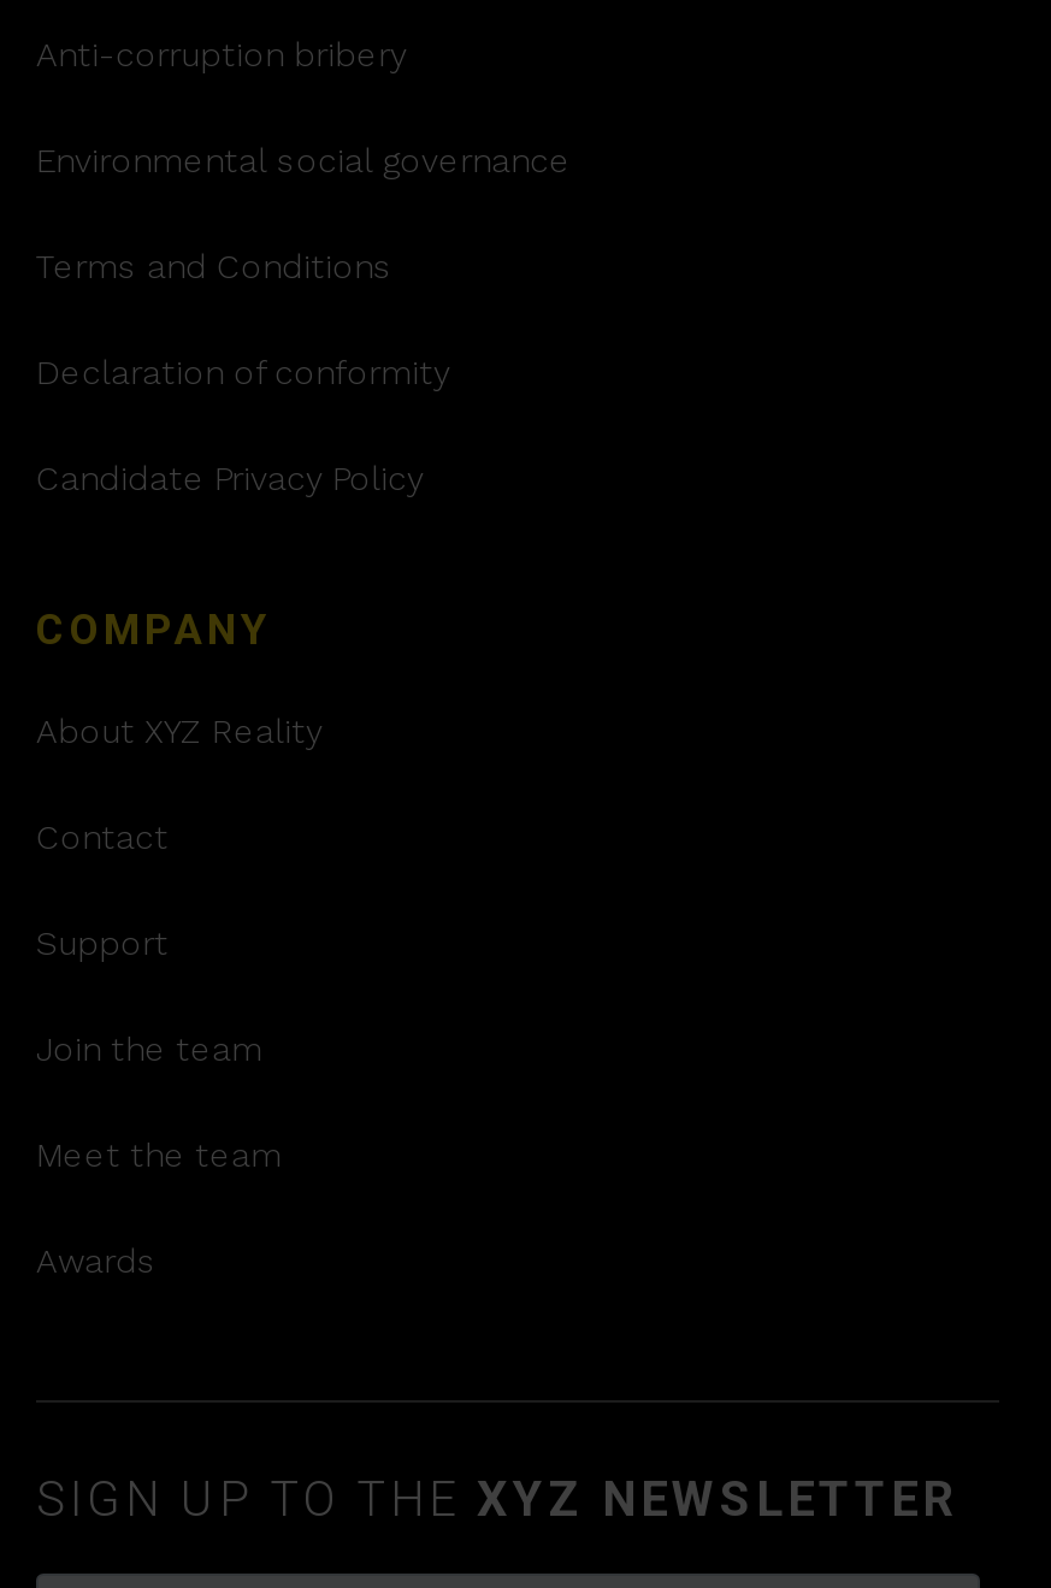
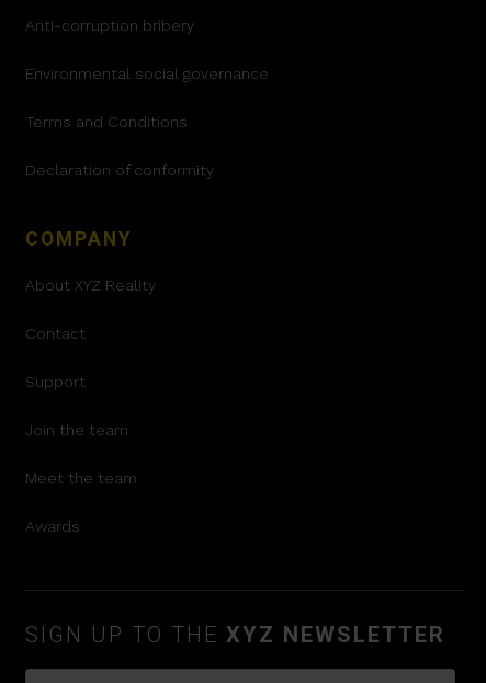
- Candidate Privacy Policy
